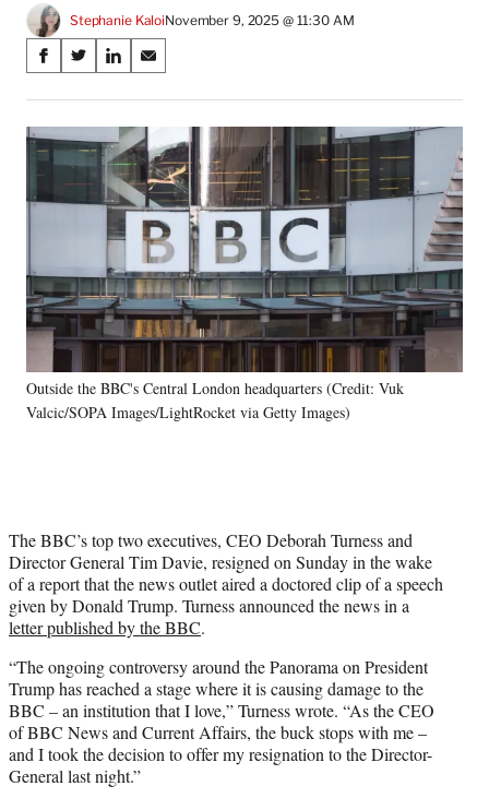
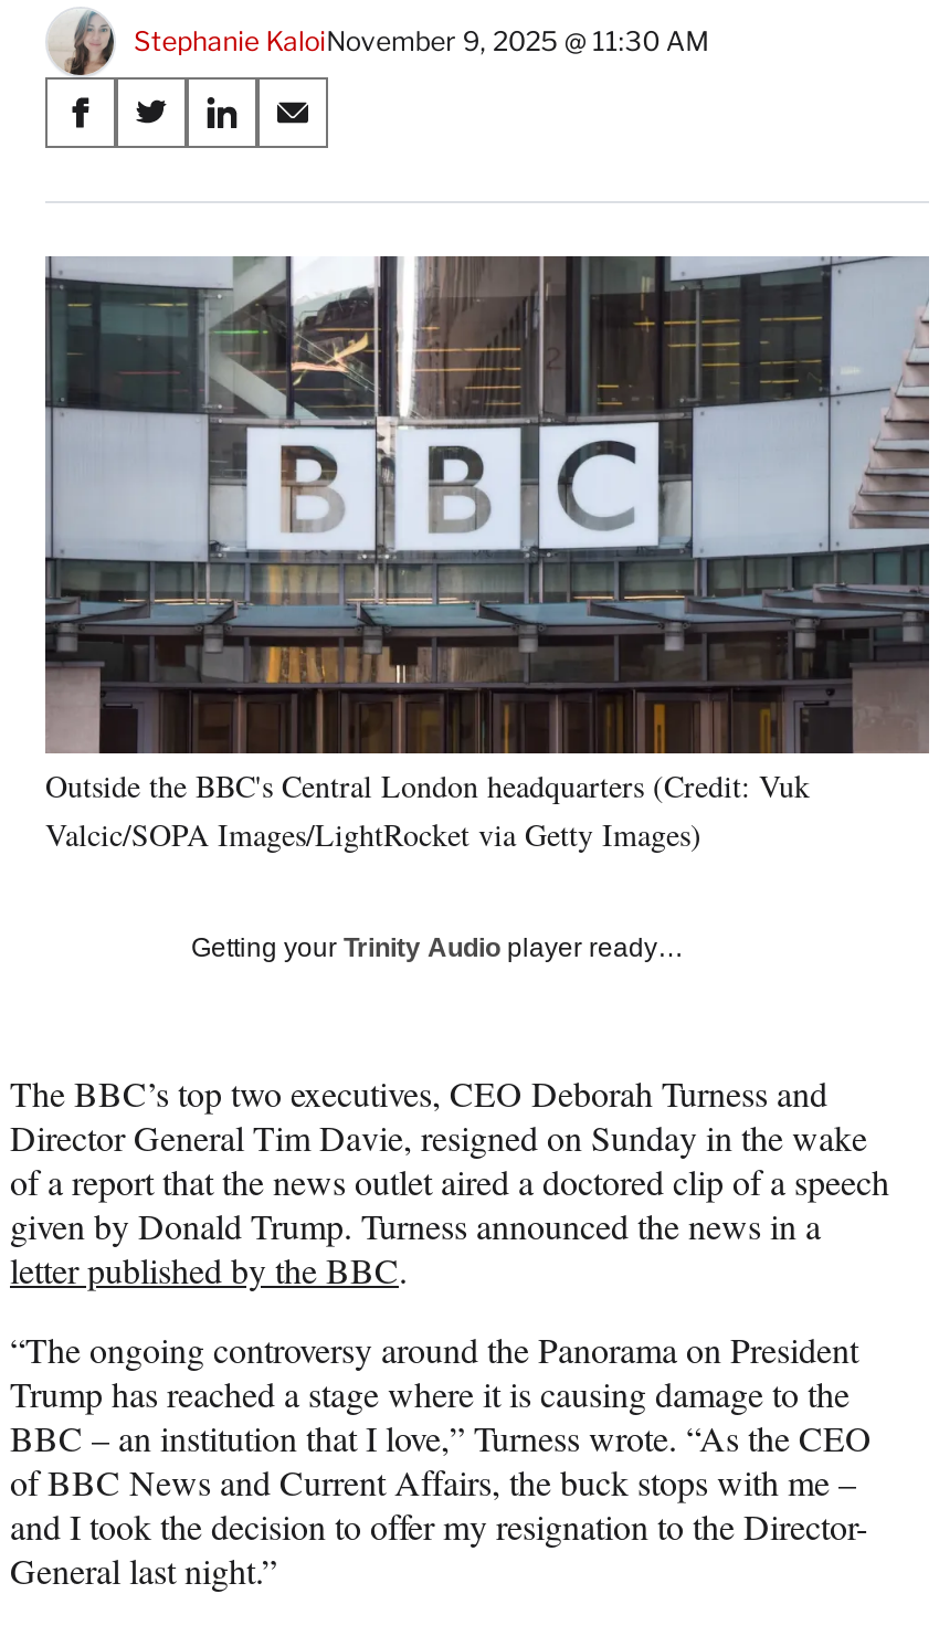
+ Getting your Trinity Audio player ready…
